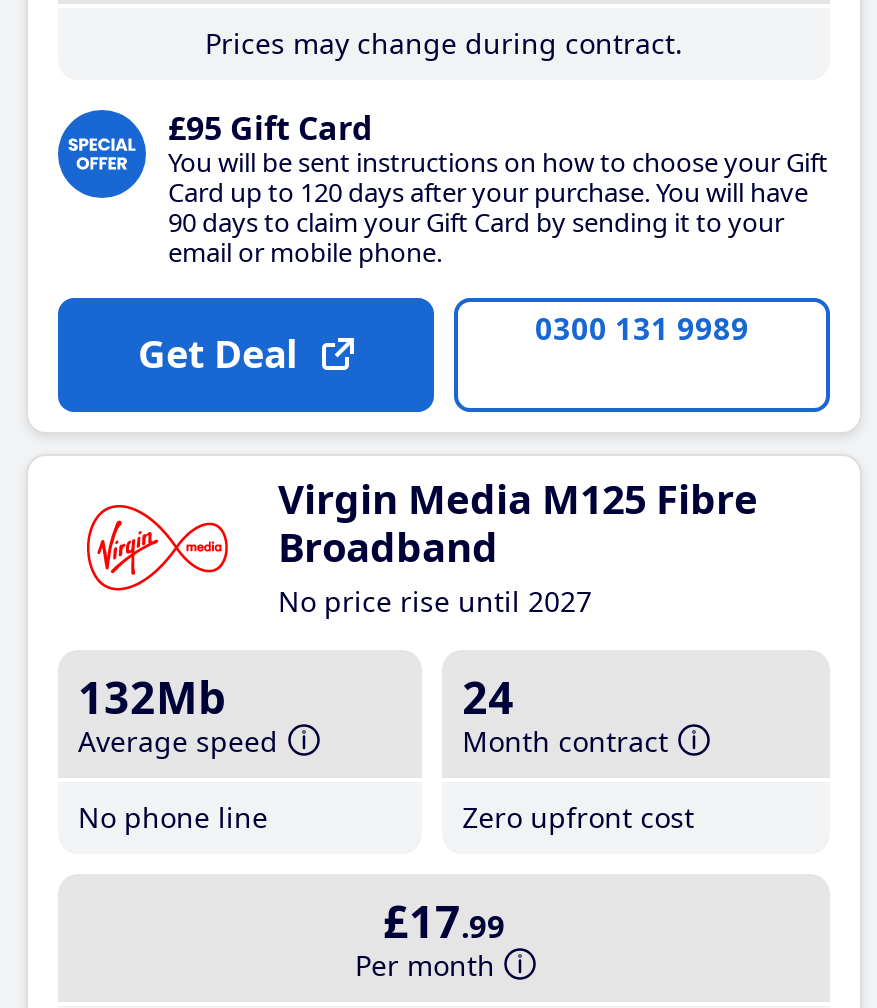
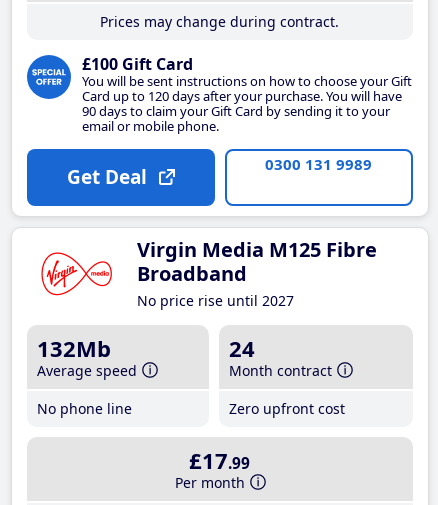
- £95 Gift Card
+ £100 Gift Card
